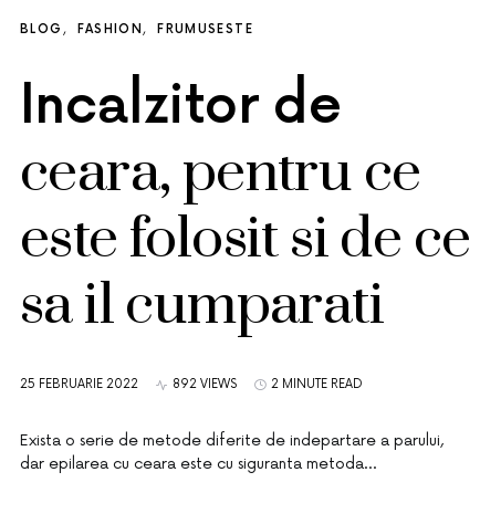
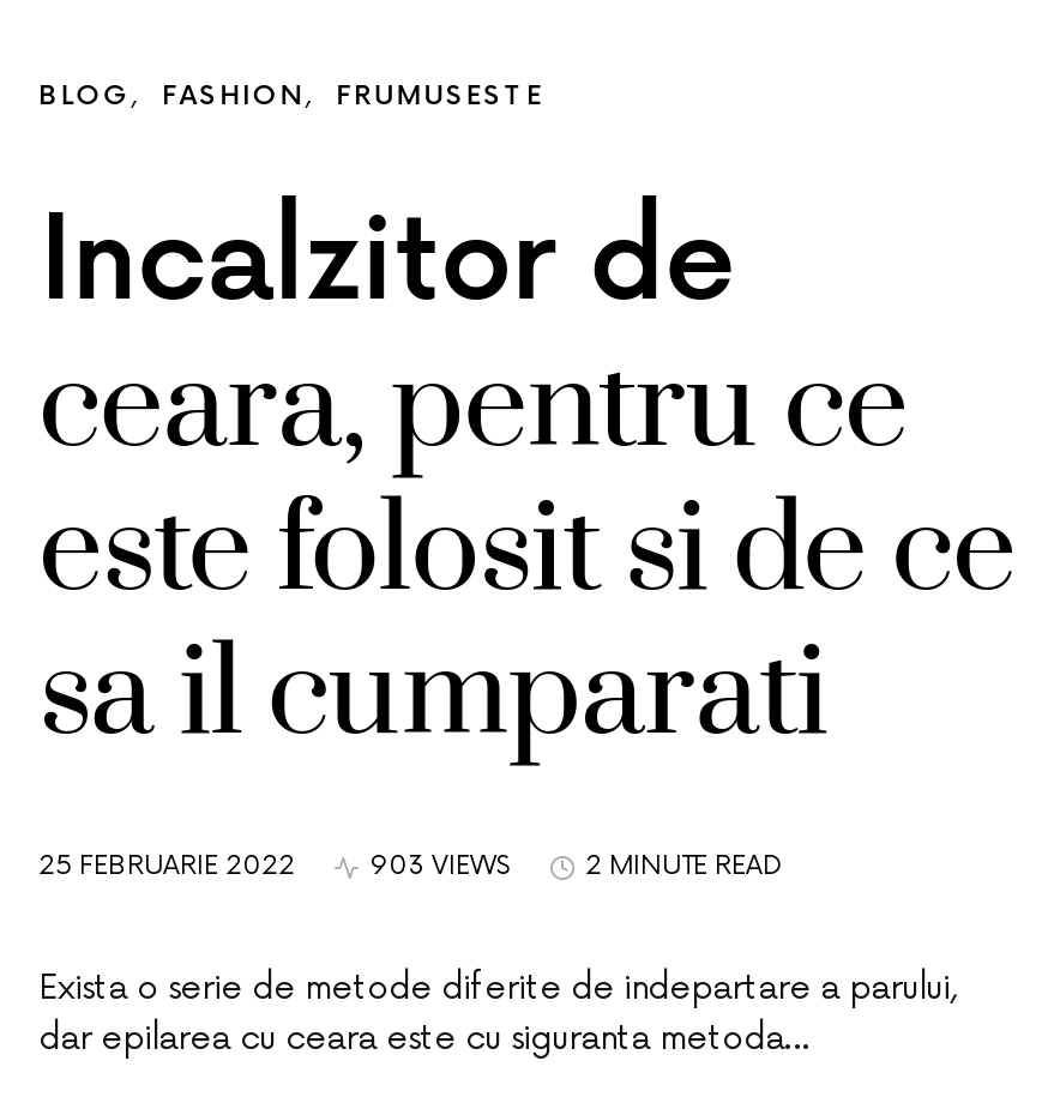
- 892 VIEWS
+ 903 VIEWS
